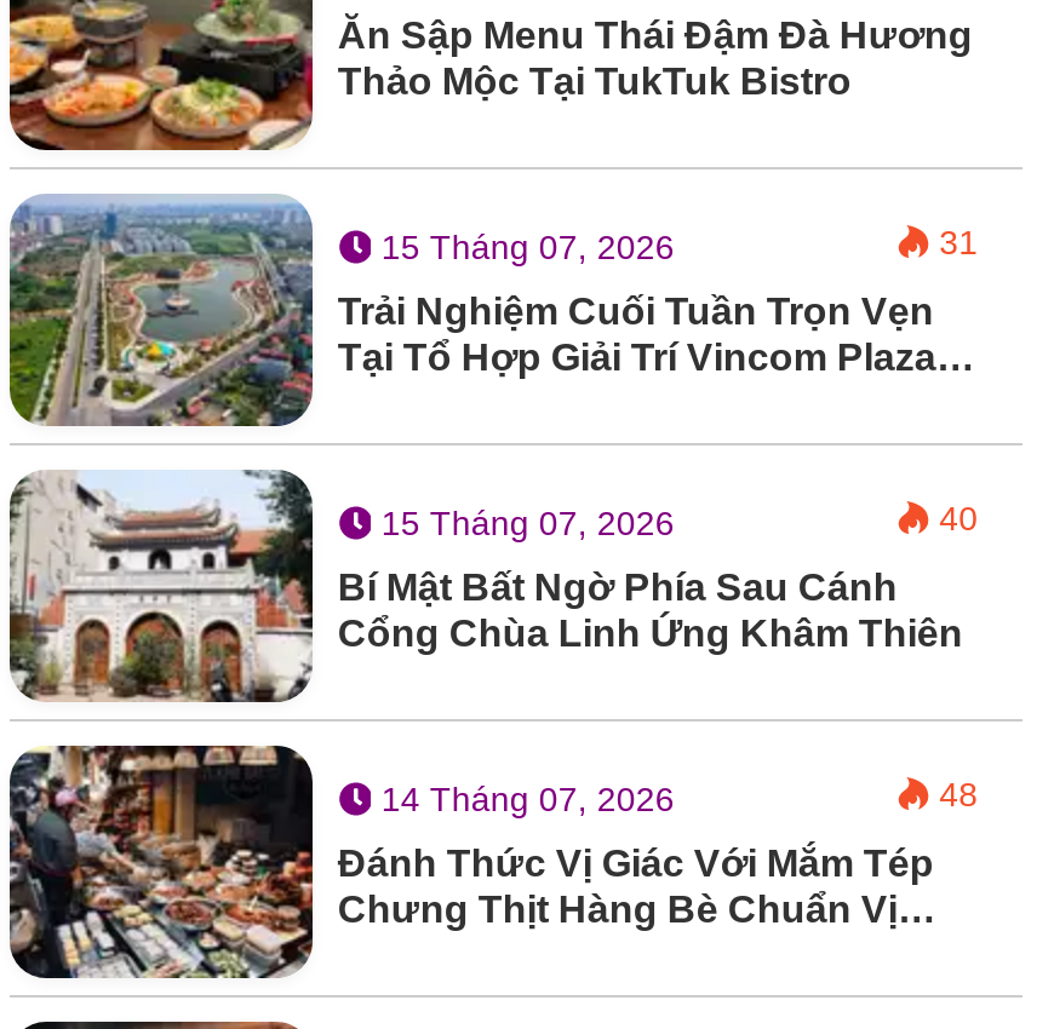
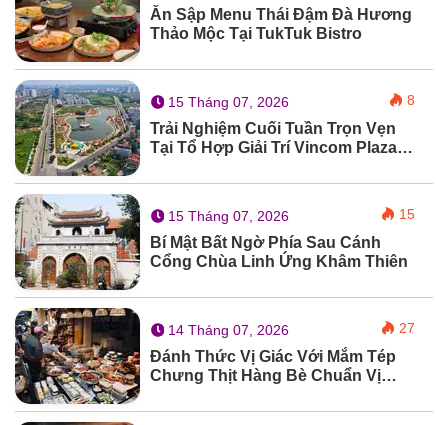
- 31
+ 8

- 40
+ 15

- 48
+ 27
